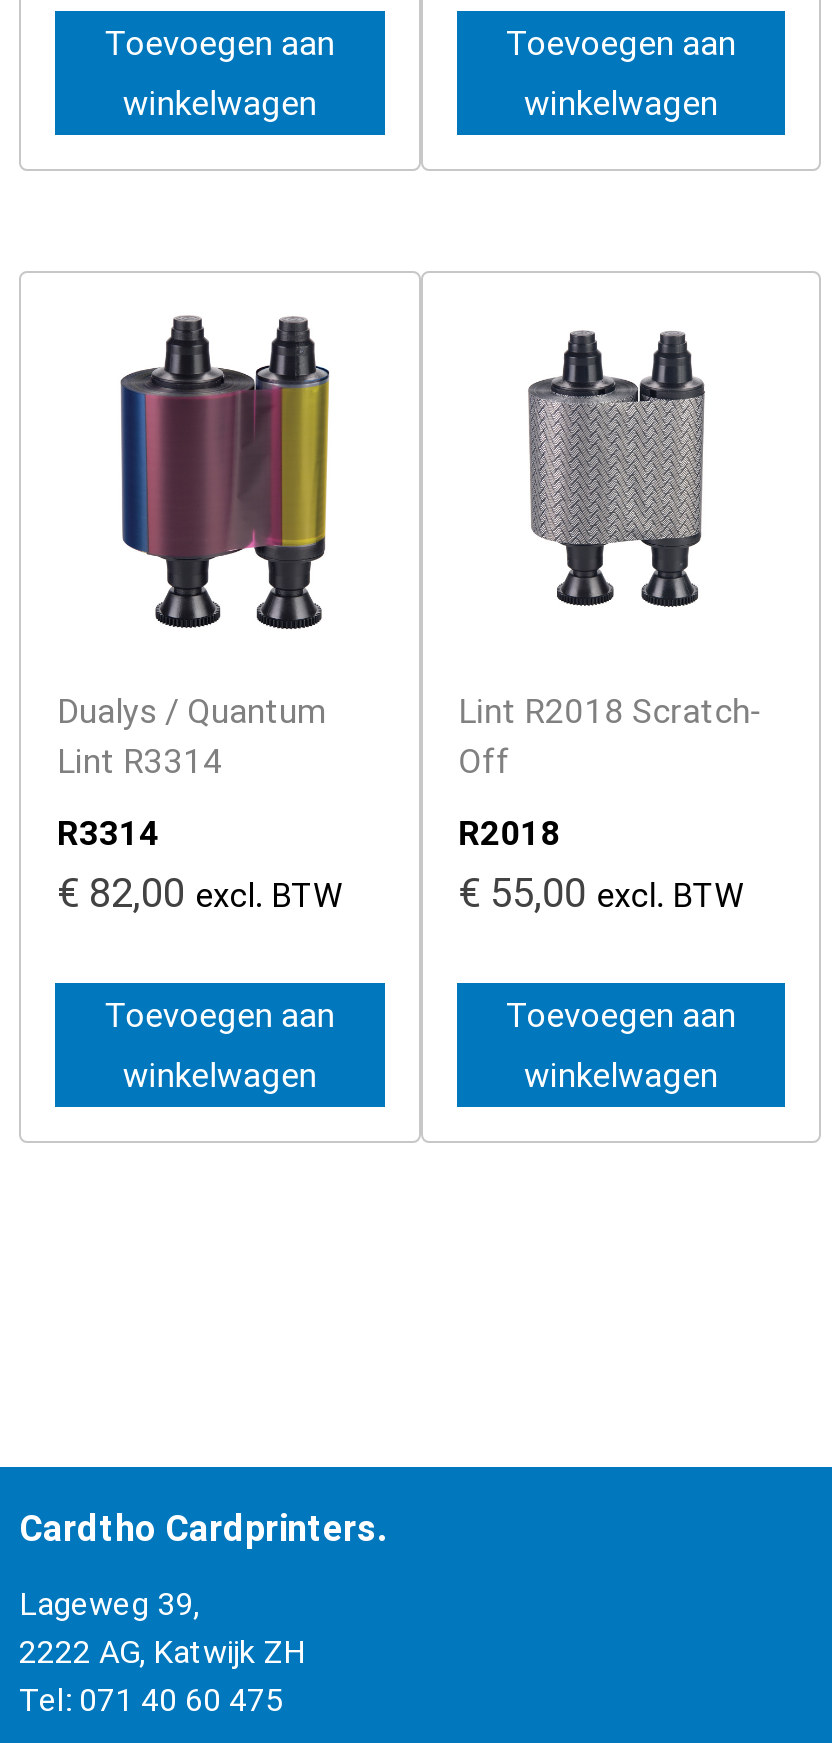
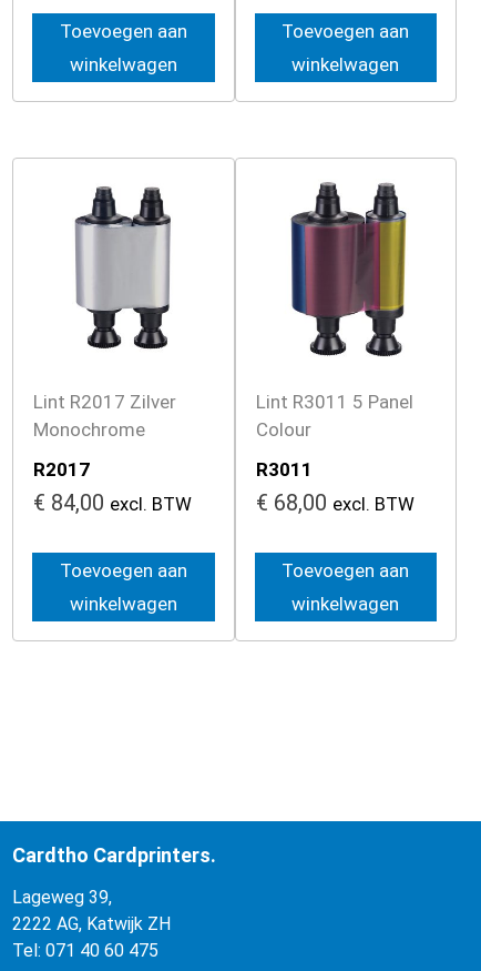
- [image]
- Dualys / Quantum
- Lint R3314
+ [image]
+ Lint R2017 Zilver
+ Monochrome

- [image]
- Lint R2018 Scratch-
- Off
+ [image]
+ Lint R3011 5 Panel
+ Colour

- R3314
- €82,00 excl. BTW
+ R2017
+ €84,00 excl. BTW

- R2018
- €55,00 excl. BTW
+ R3011
+ €68,00 excl. BTW
